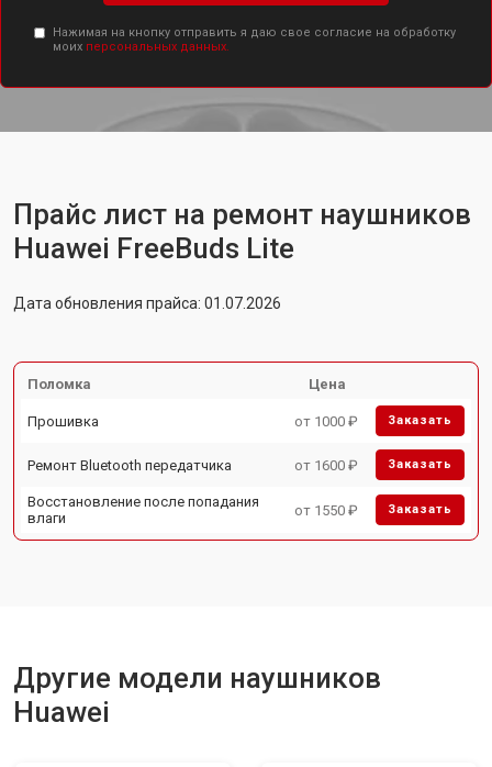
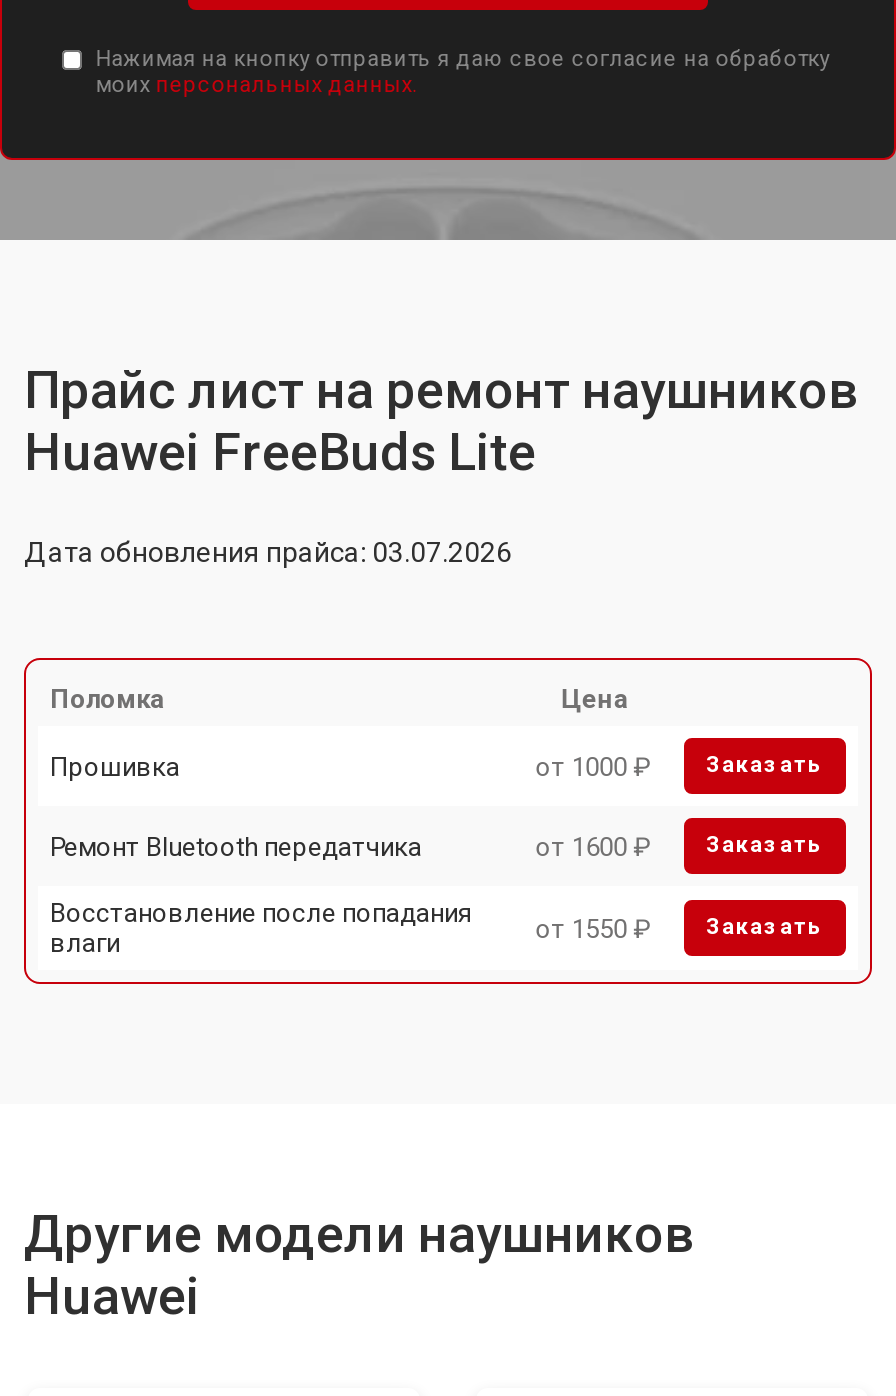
- Дата обновления прайса: 01.07.2026
+ Дата обновления прайса: 03.07.2026
